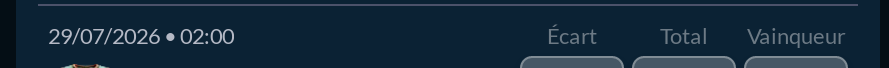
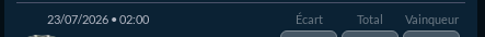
- 29/07/2026 • 02:00
+ 23/07/2026 • 02:00
